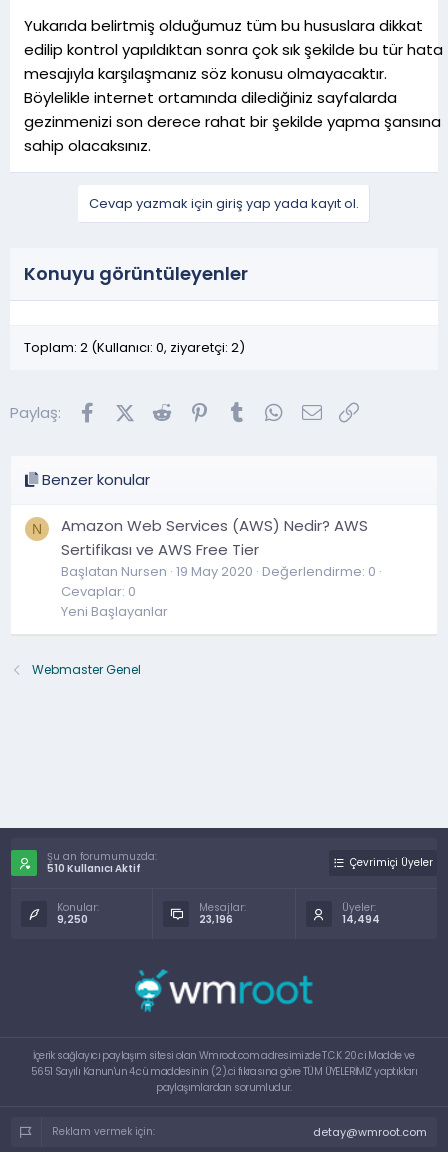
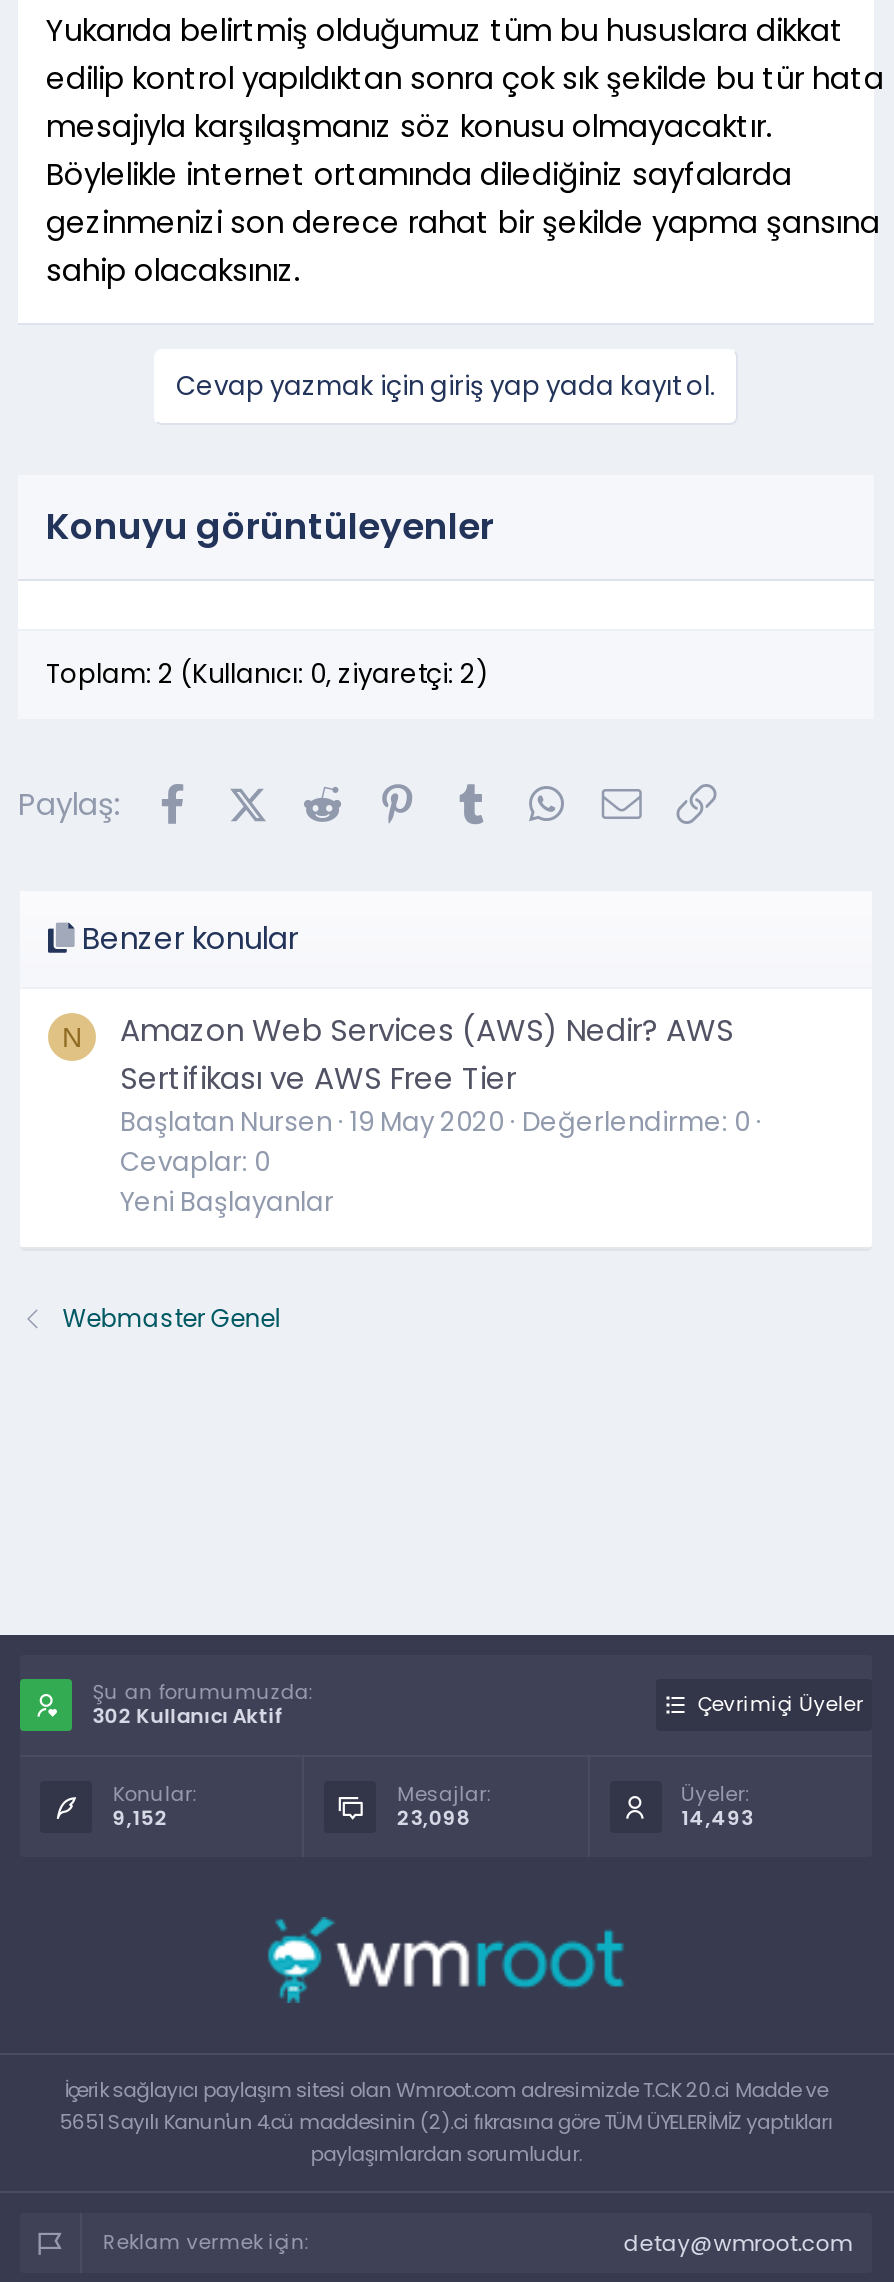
- 510 Kullanıcı Aktif
+ 302 Kullanıcı Aktif

- 9,250
+ 9,152

- 23,196
+ 23,098

- 14,494
+ 14,493
